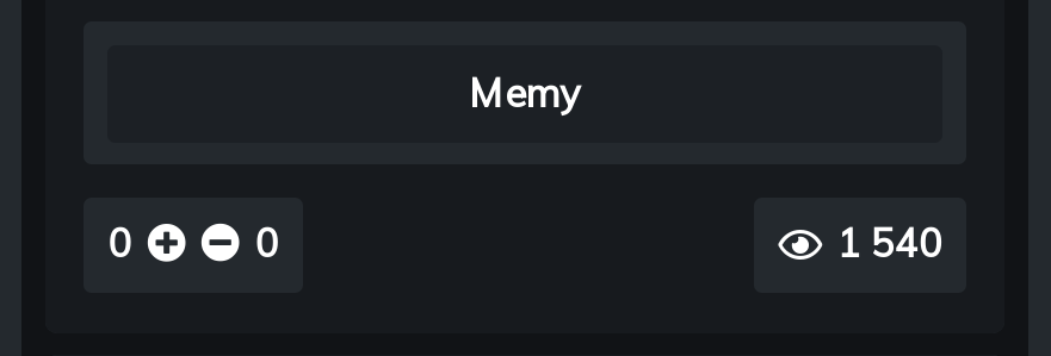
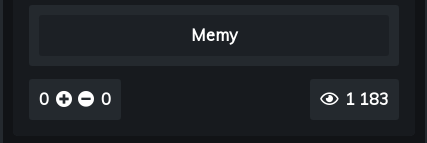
- 1 540
+ 1 183
